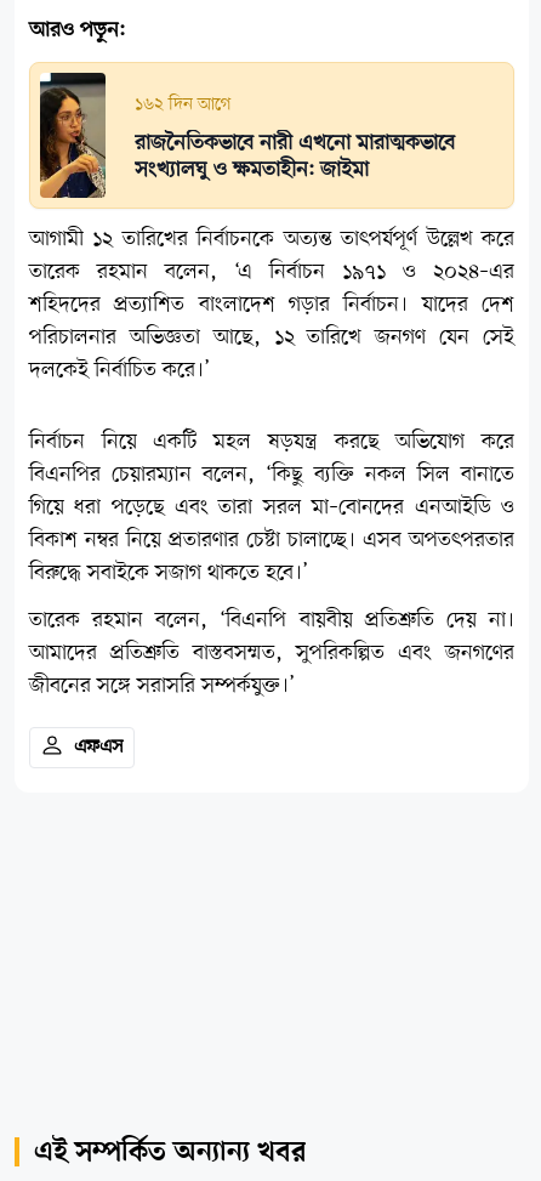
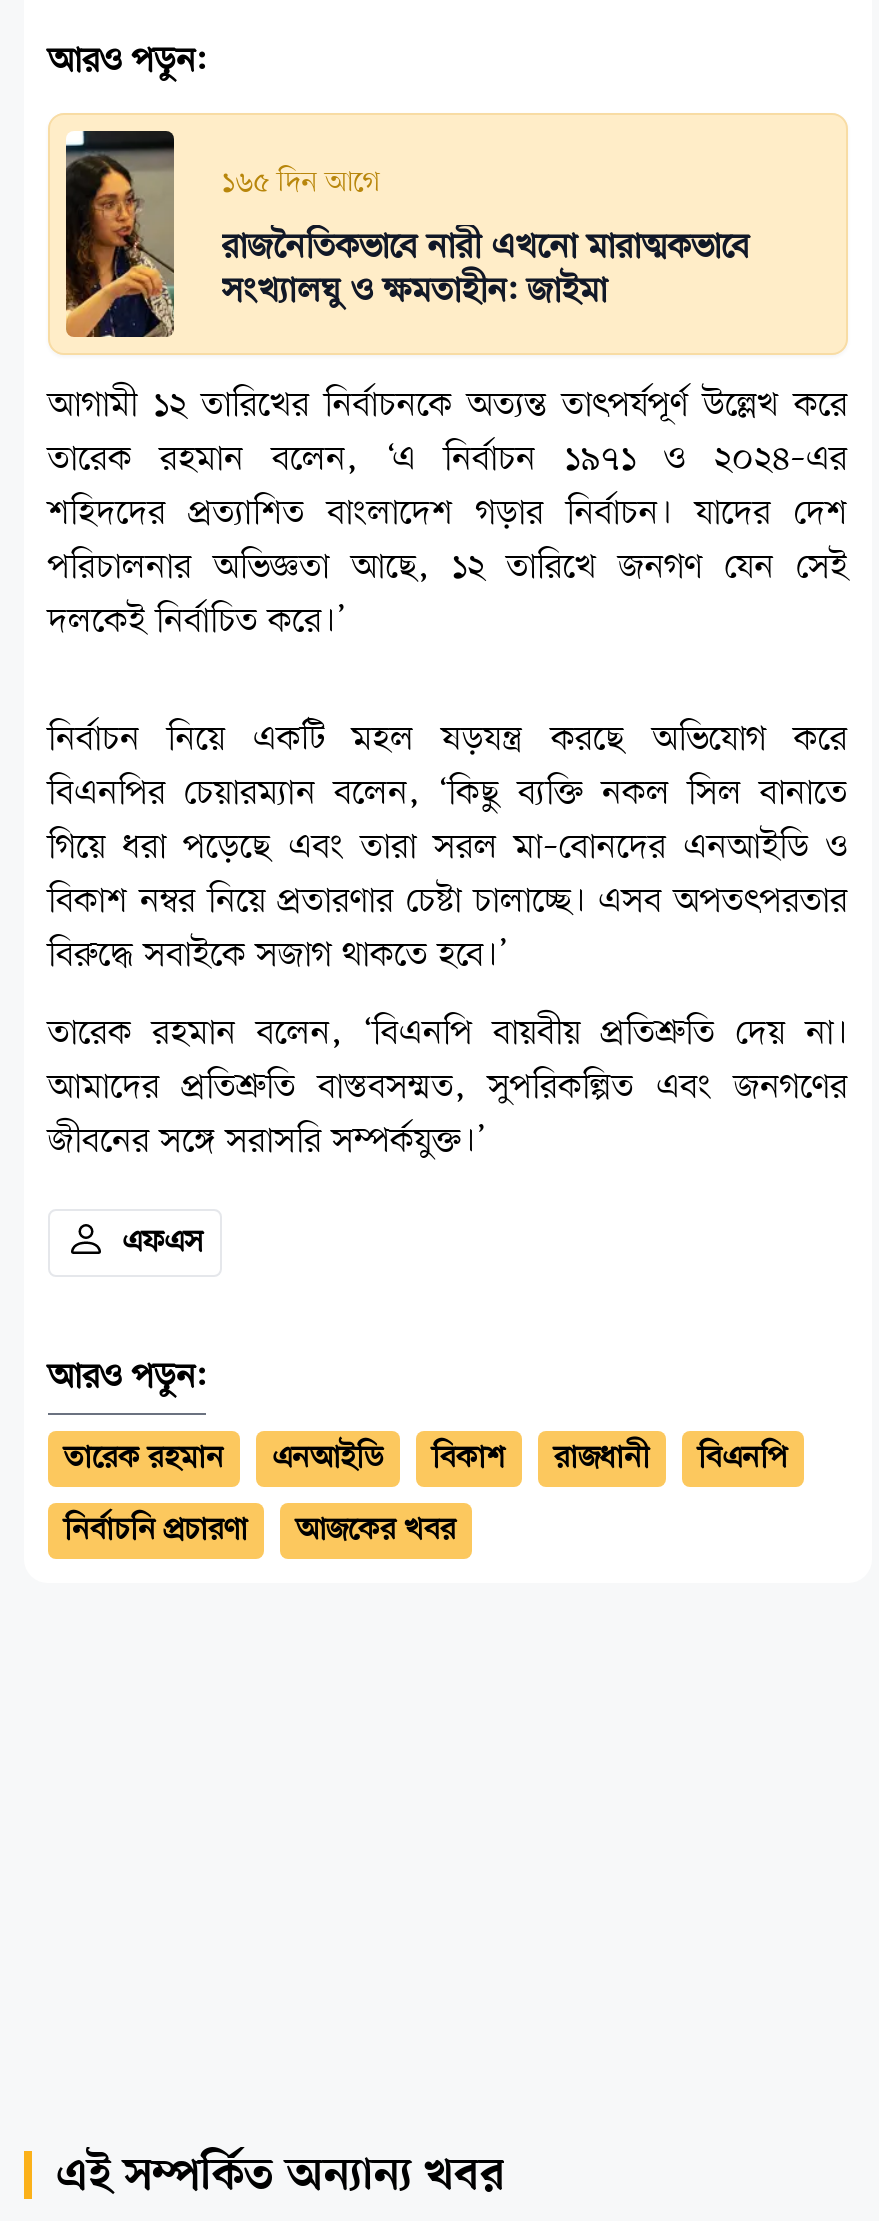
- ১৬২ দিন আগে
+ ১৬৫ দিন আগে

+ আরও পড়ুন:
+ তারেক রহমান
+ এনআইডি
+ বিকাশ
+ রাজধানী
+ বিএনপি
+ নির্বাচনি প্রচারণা
+ আজকের খবর
